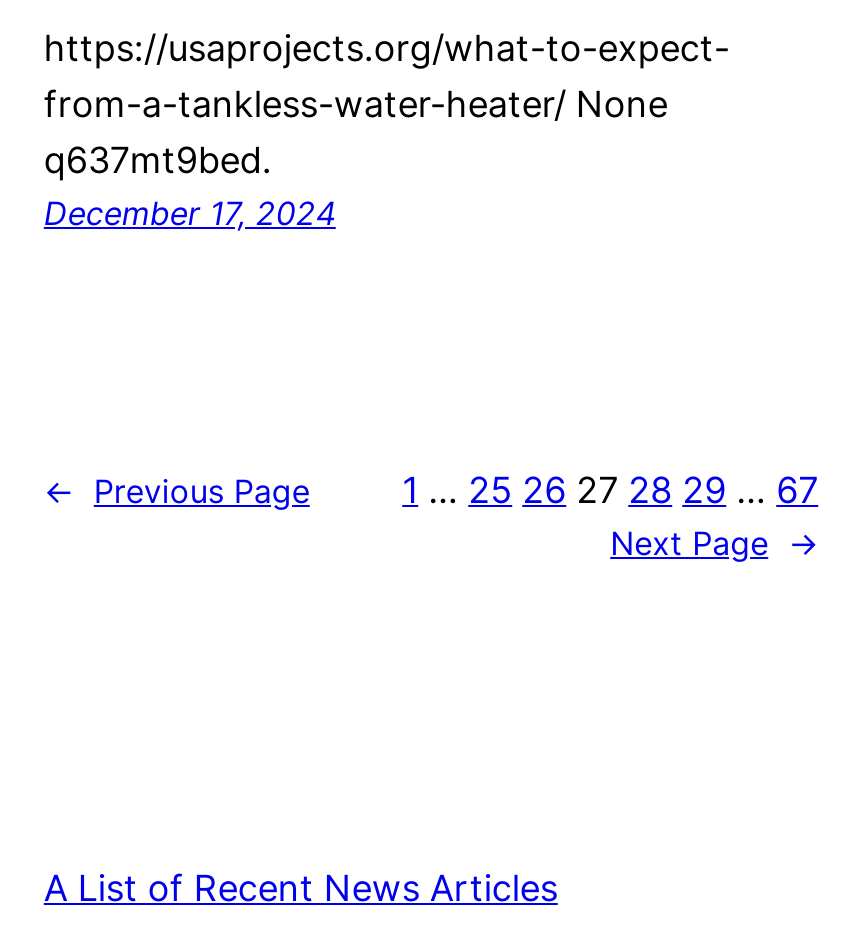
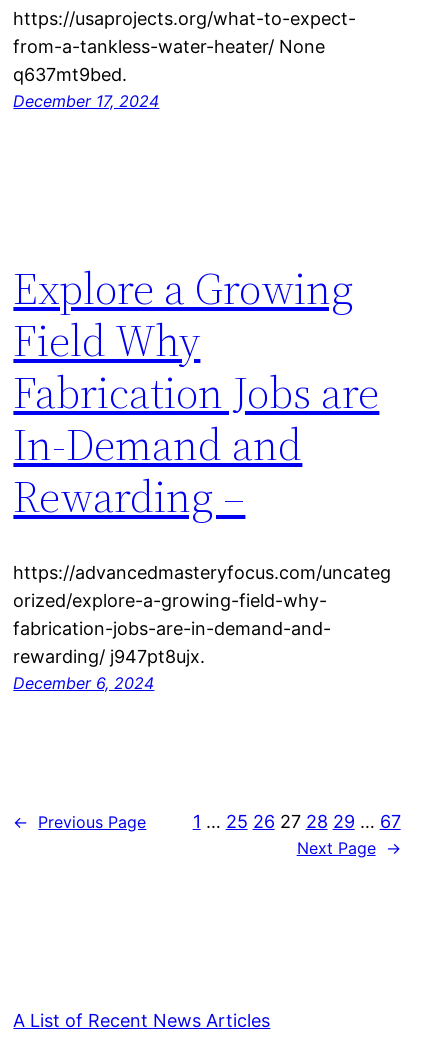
+ Explore a Growing
+ Field Why
+ Fabrication Jobs are
+ In-Demand and
+ Rewarding –
+ https://advancedmasteryfocus.com/uncateg
+ orized/explore-a-growing-field-why-
+ fabrication-jobs-are-in-demand-and-
+ rewarding/ j947pt8ujx.
+ December 6, 2024
